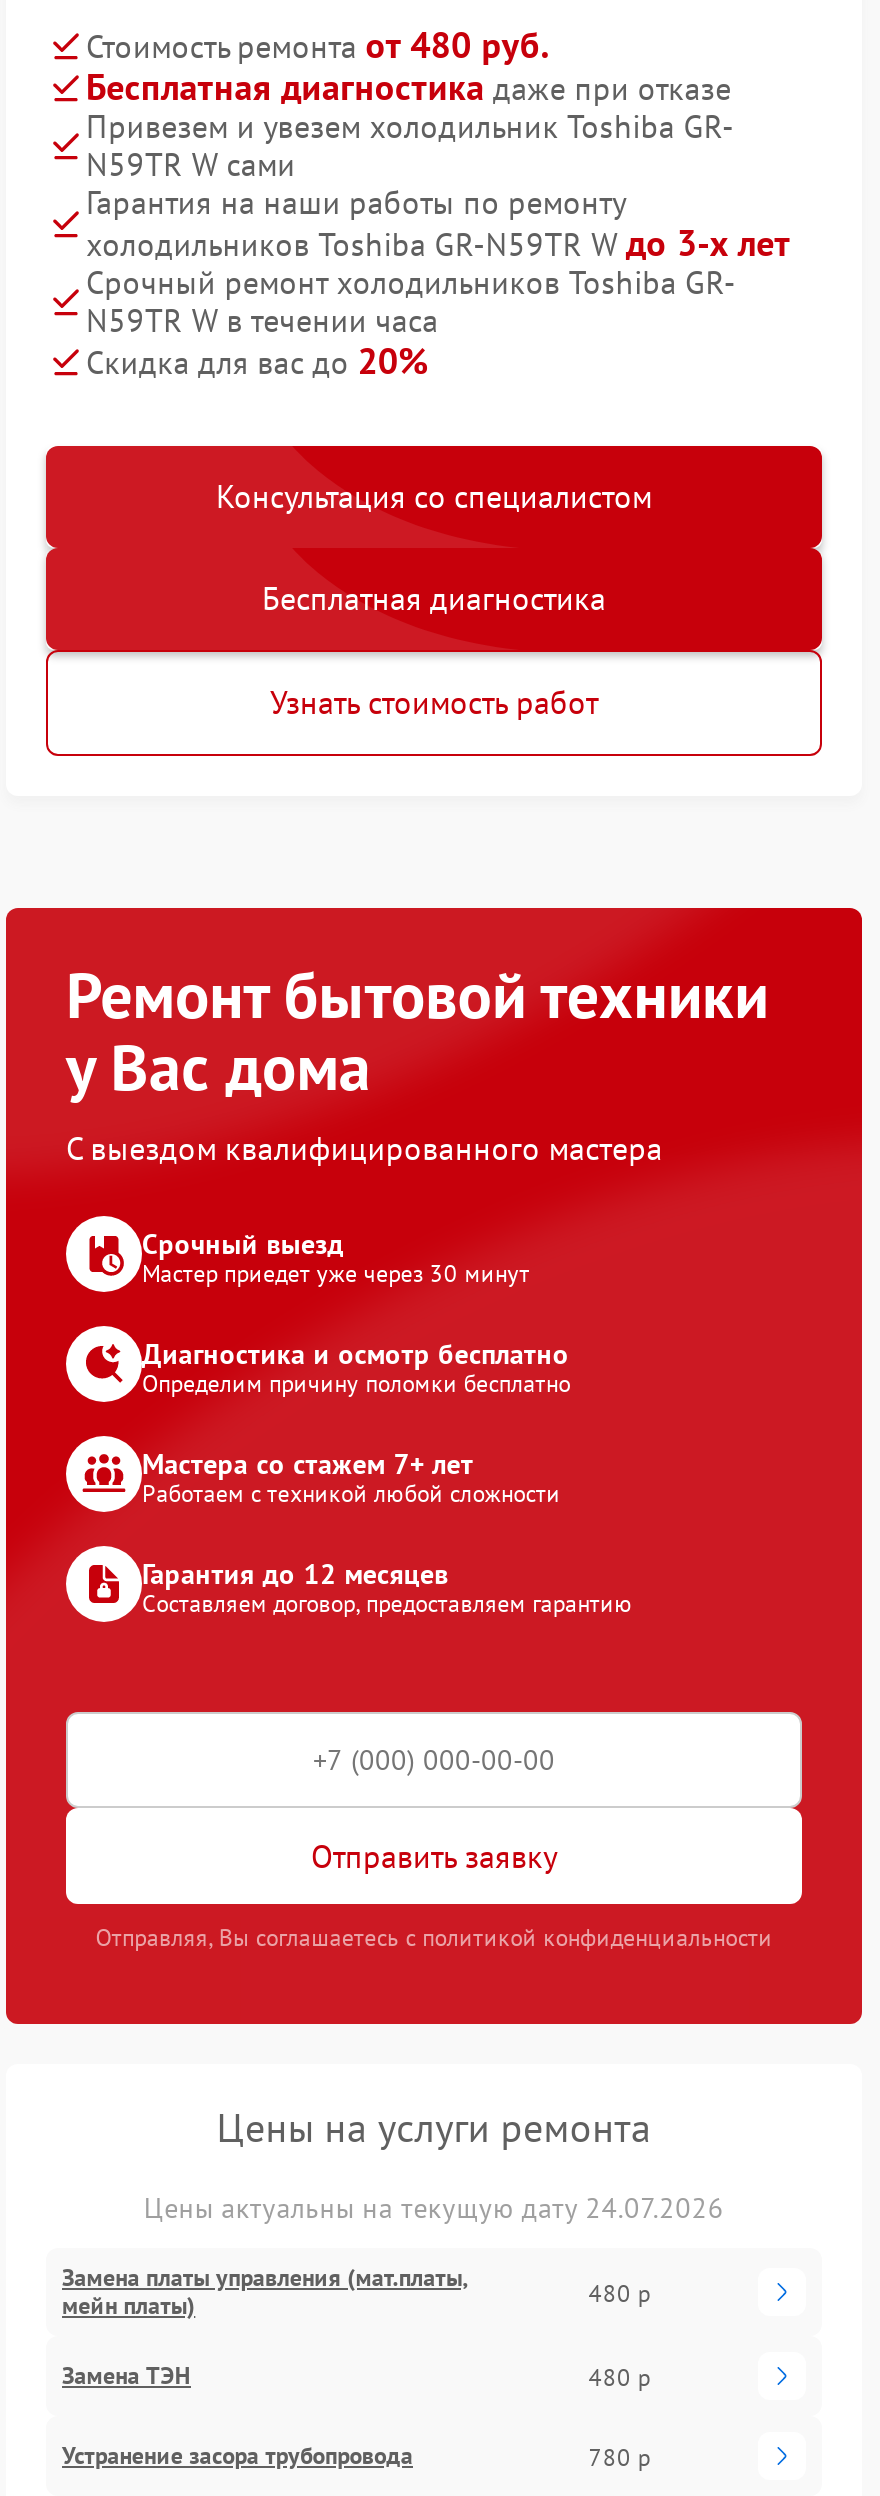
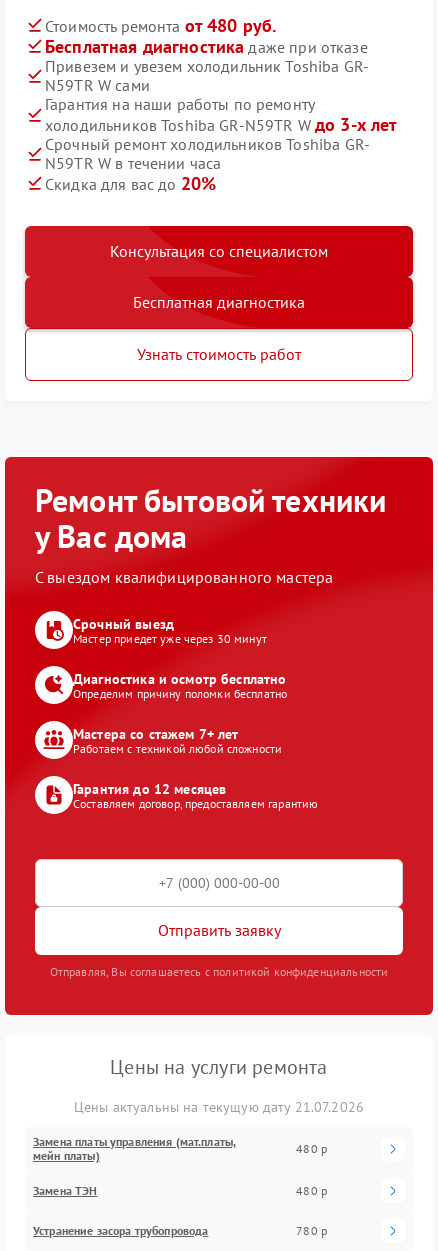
- Цены актуальны на текущую дату 24.07.2026
+ Цены актуальны на текущую дату 21.07.2026
